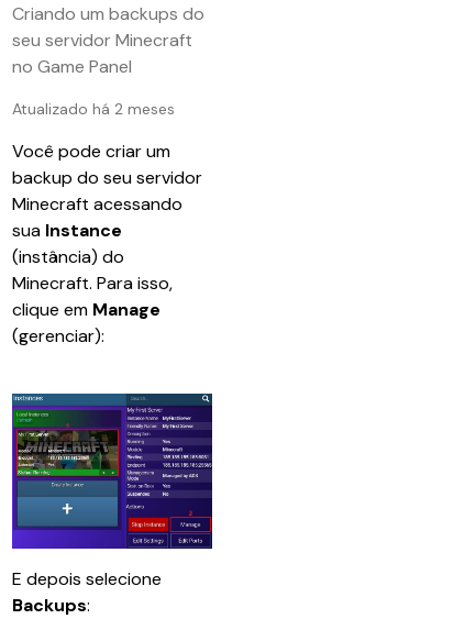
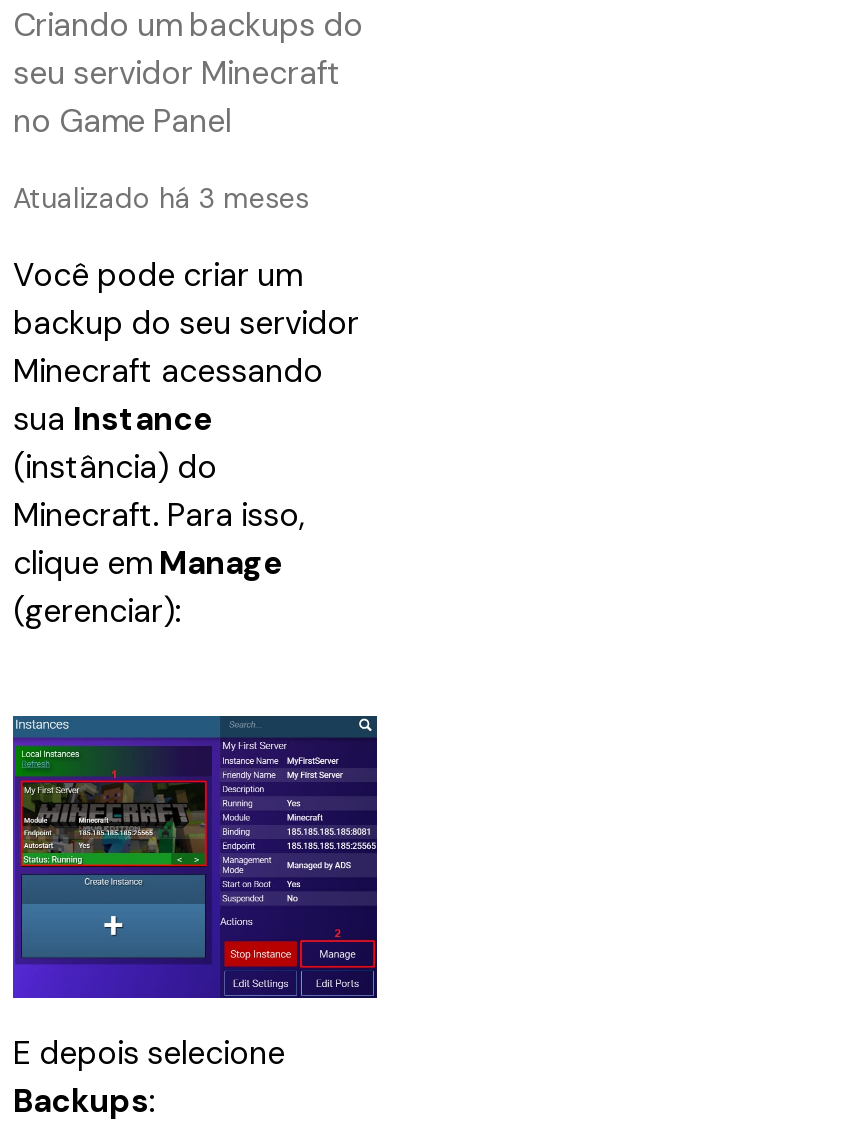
- Atualizado há 2 meses
+ Atualizado há 3 meses
